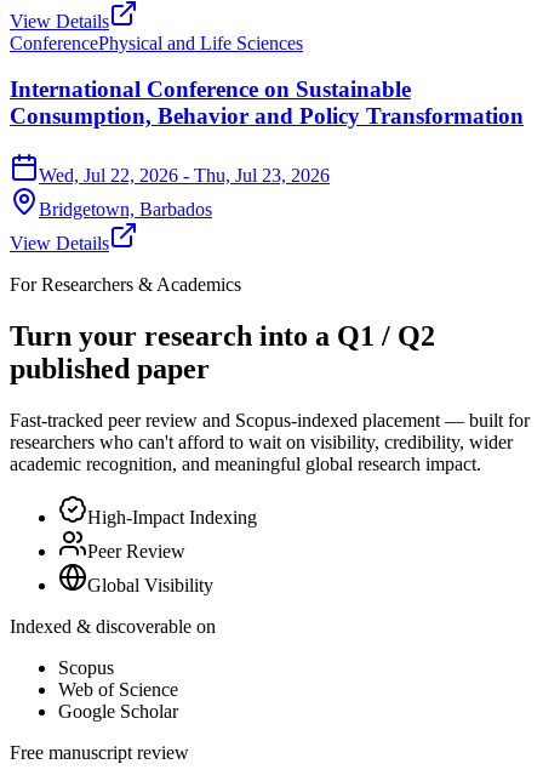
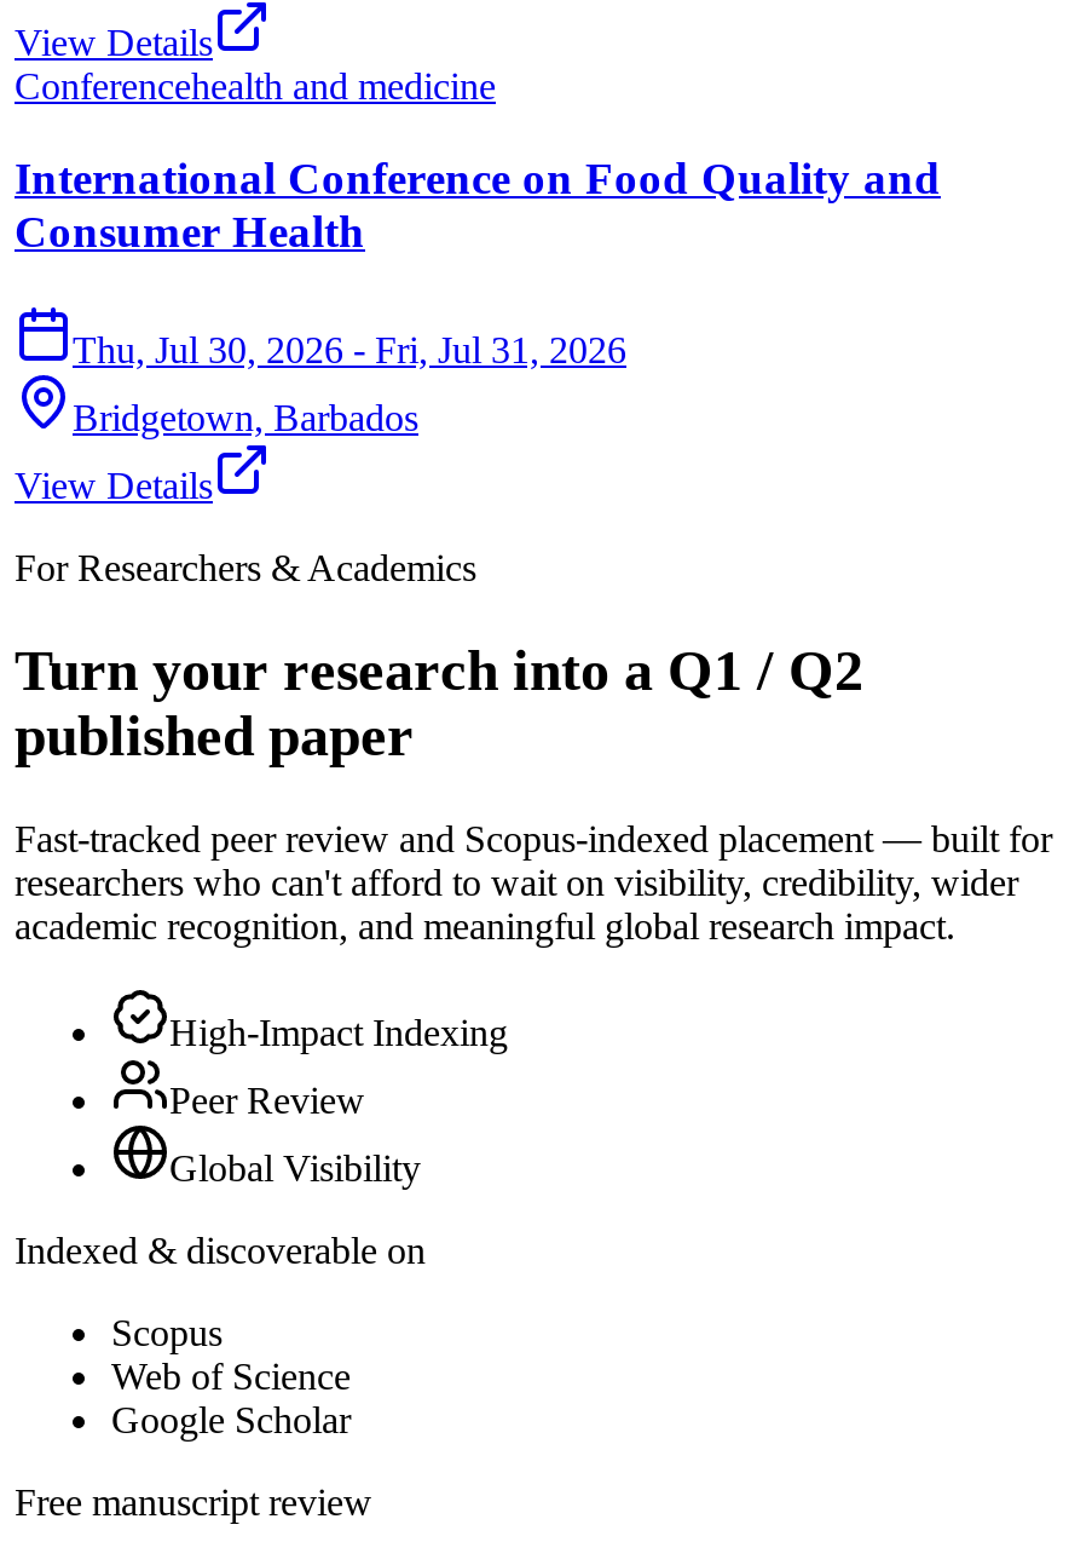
- ConferencePhysical and Life Sciences
+ Conferencehealth and medicine

- International Conference on Sustainable
- Consumption, Behavior and Policy Transformation
+ International Conference on Food Quality and
+ Consumer Health

- Wed, Jul 22, 2026 - Thu, Jul 23, 2026
+ Thu, Jul 30, 2026 - Fri, Jul 31, 2026
